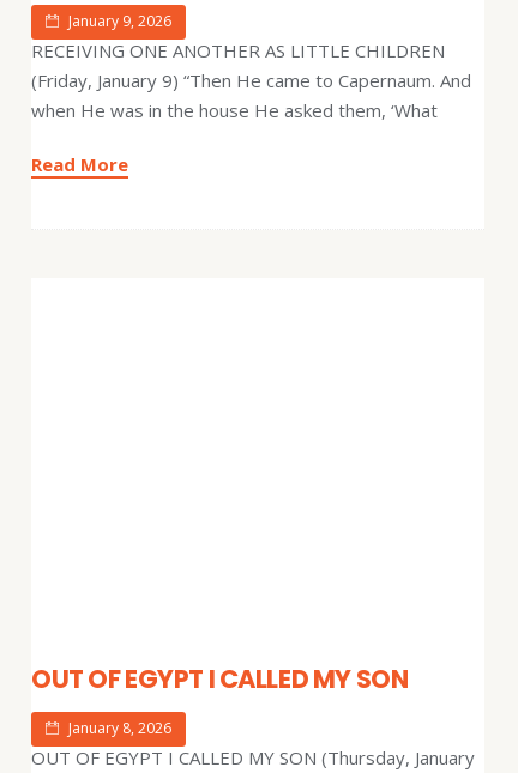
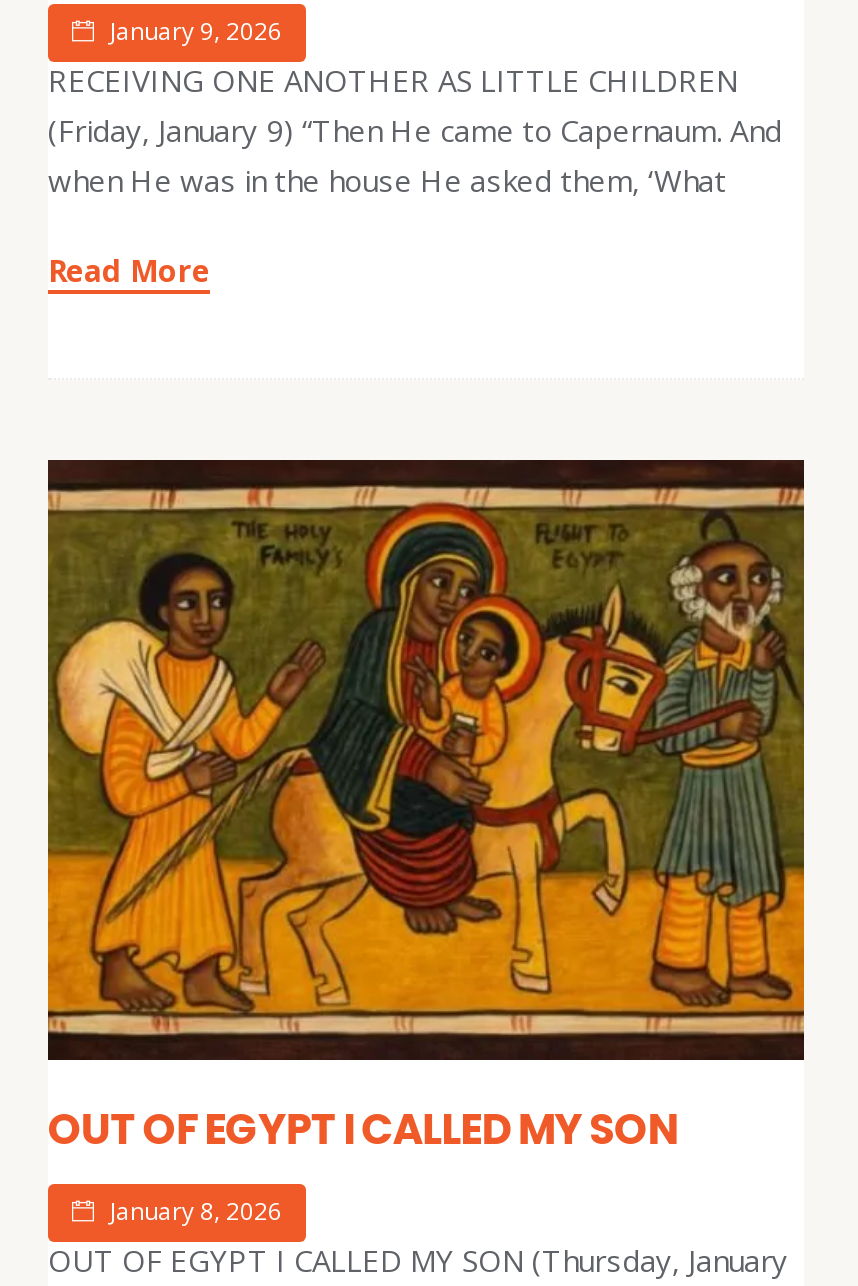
+ [image]
